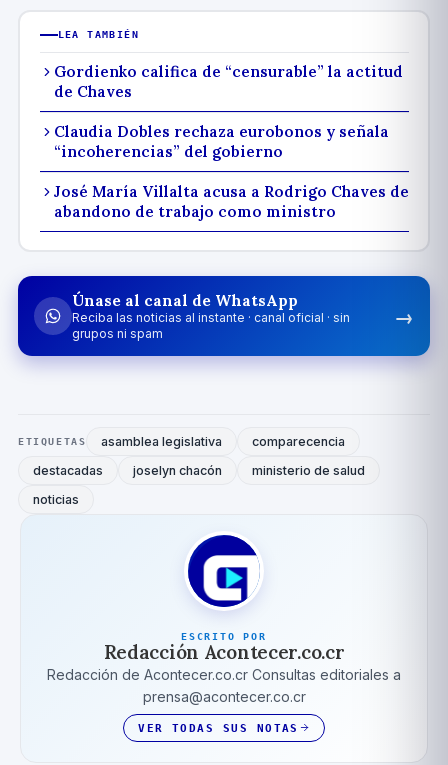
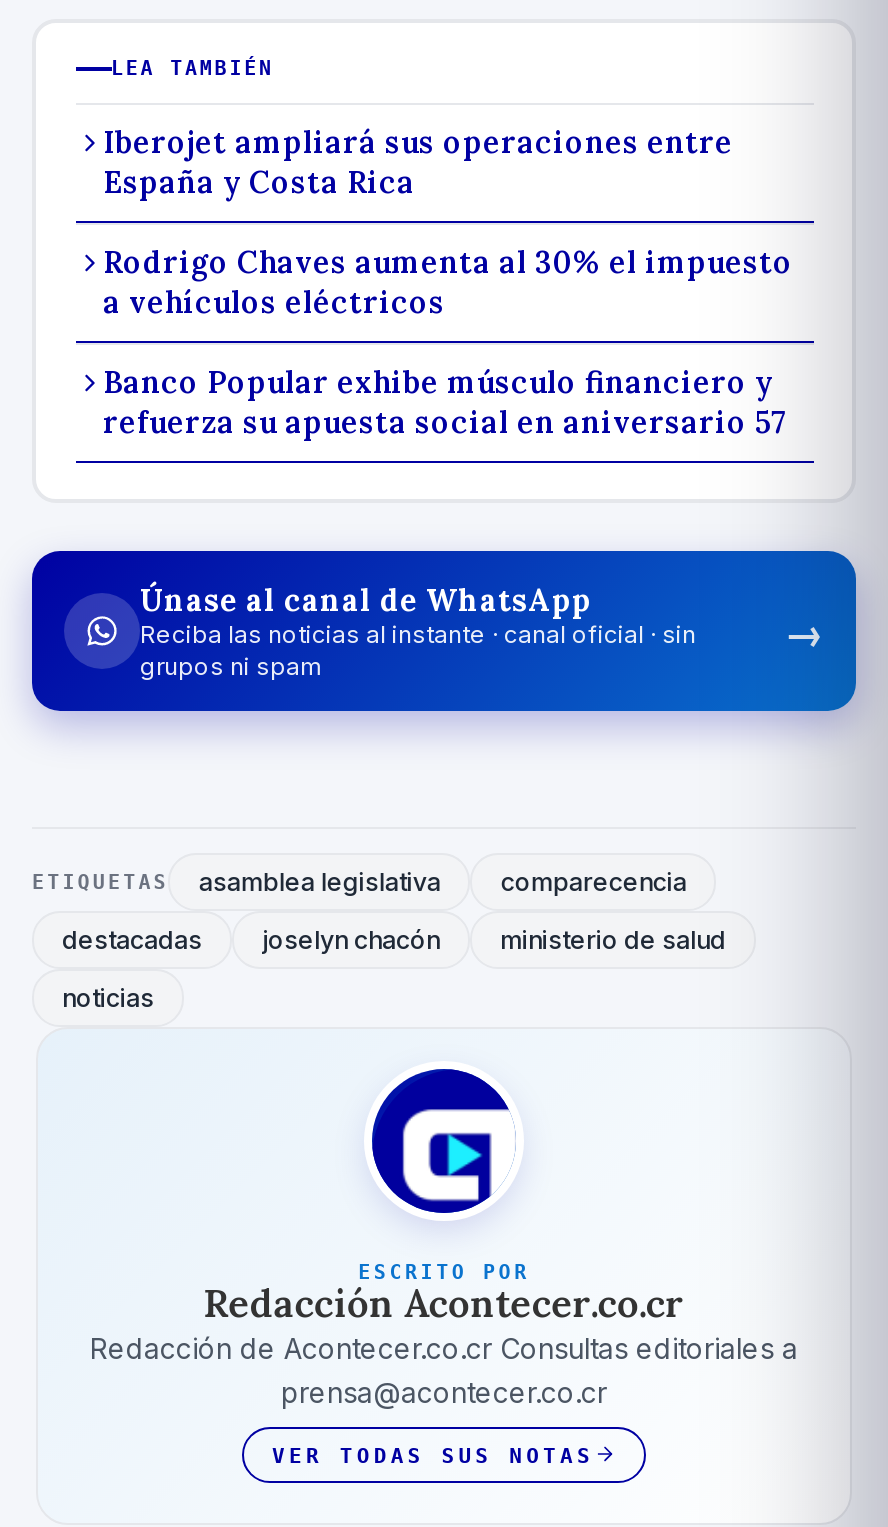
- Gordienko califica de “censurable” la actitud
- de Chaves
+ Iberojet ampliará sus operaciones entre
+ España y Costa Rica

- Claudia Dobles rechaza eurobonos y señala
- “incoherencias” del gobierno
+ Rodrigo Chaves aumenta al 30% el impuesto
+ a vehículos eléctricos

- José María Villalta acusa a Rodrigo Chaves de
- abandono de trabajo como ministro
+ Banco Popular exhibe músculo financiero y
+ refuerza su apuesta social en aniversario 57
